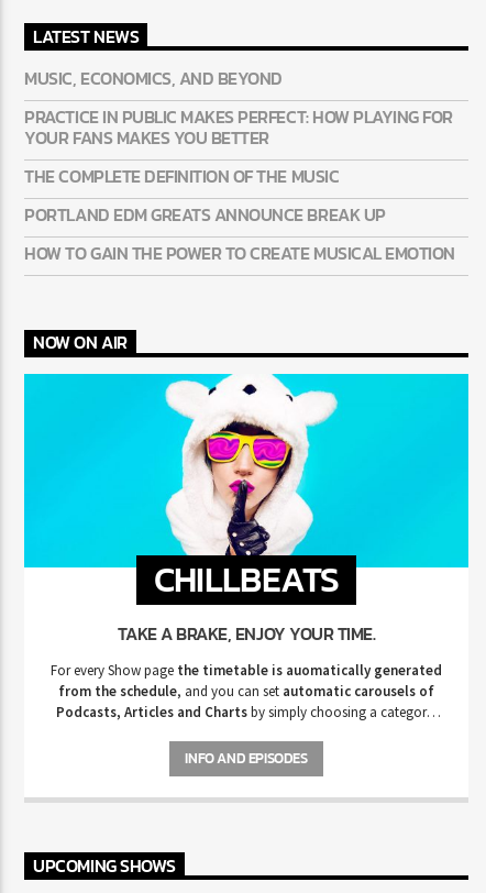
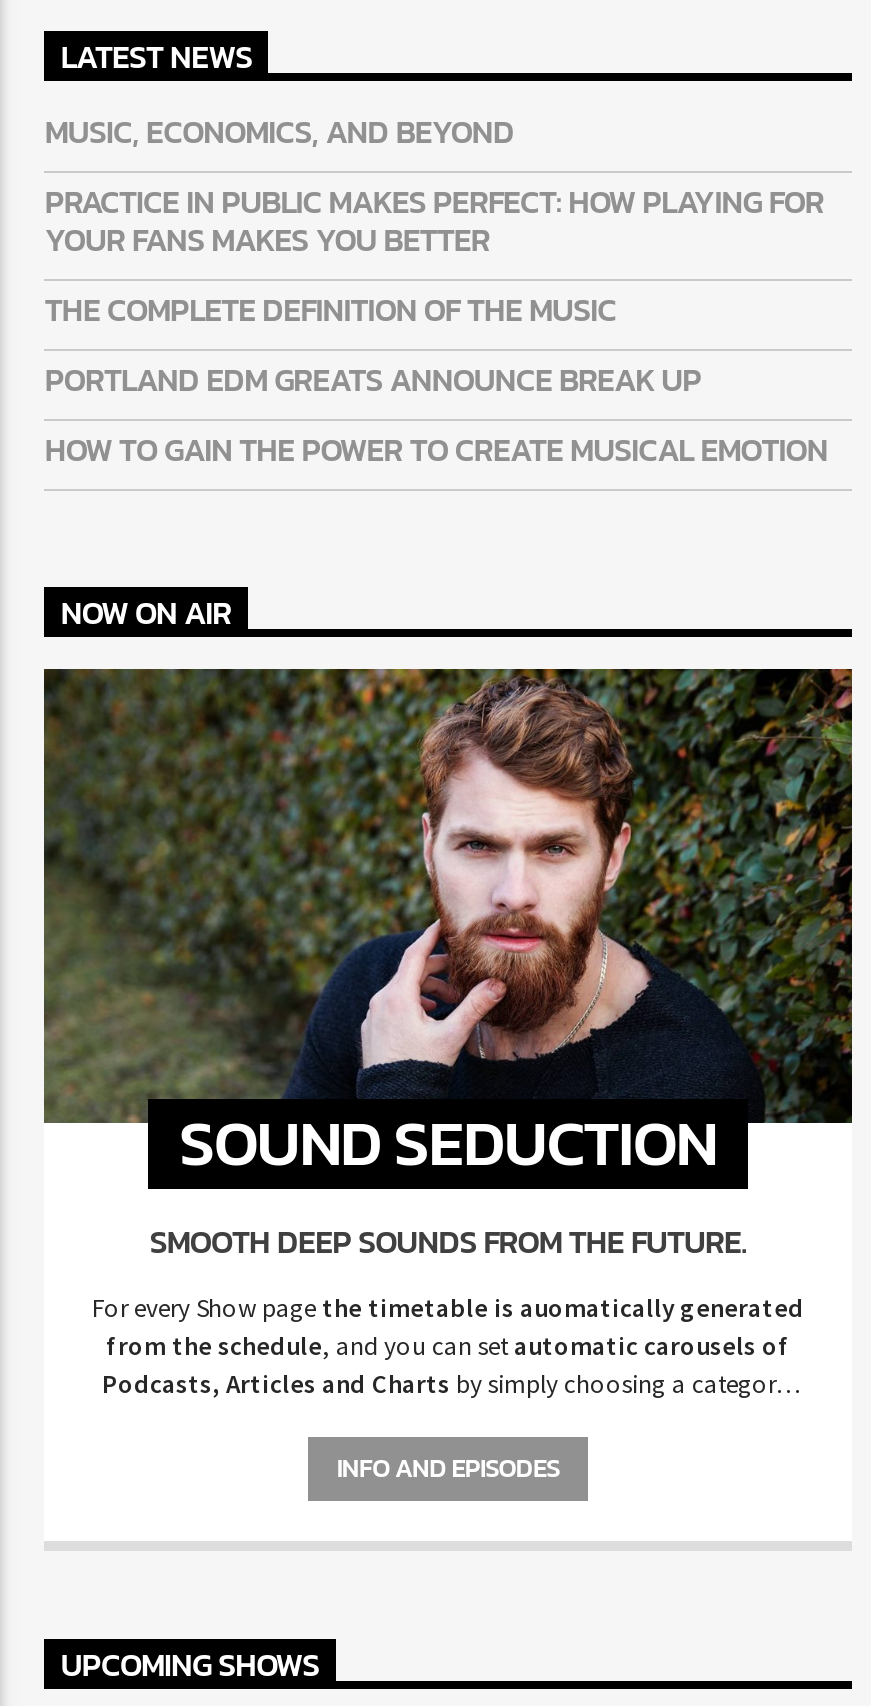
- [image]
- CHILLBEATS
- TAKE A BRAKE, ENJOY YOUR TIME.
+ [image]
+ SOUND SEDUCTION
+ SMOOTH DEEP SOUNDS FROM THE FUTURE.
